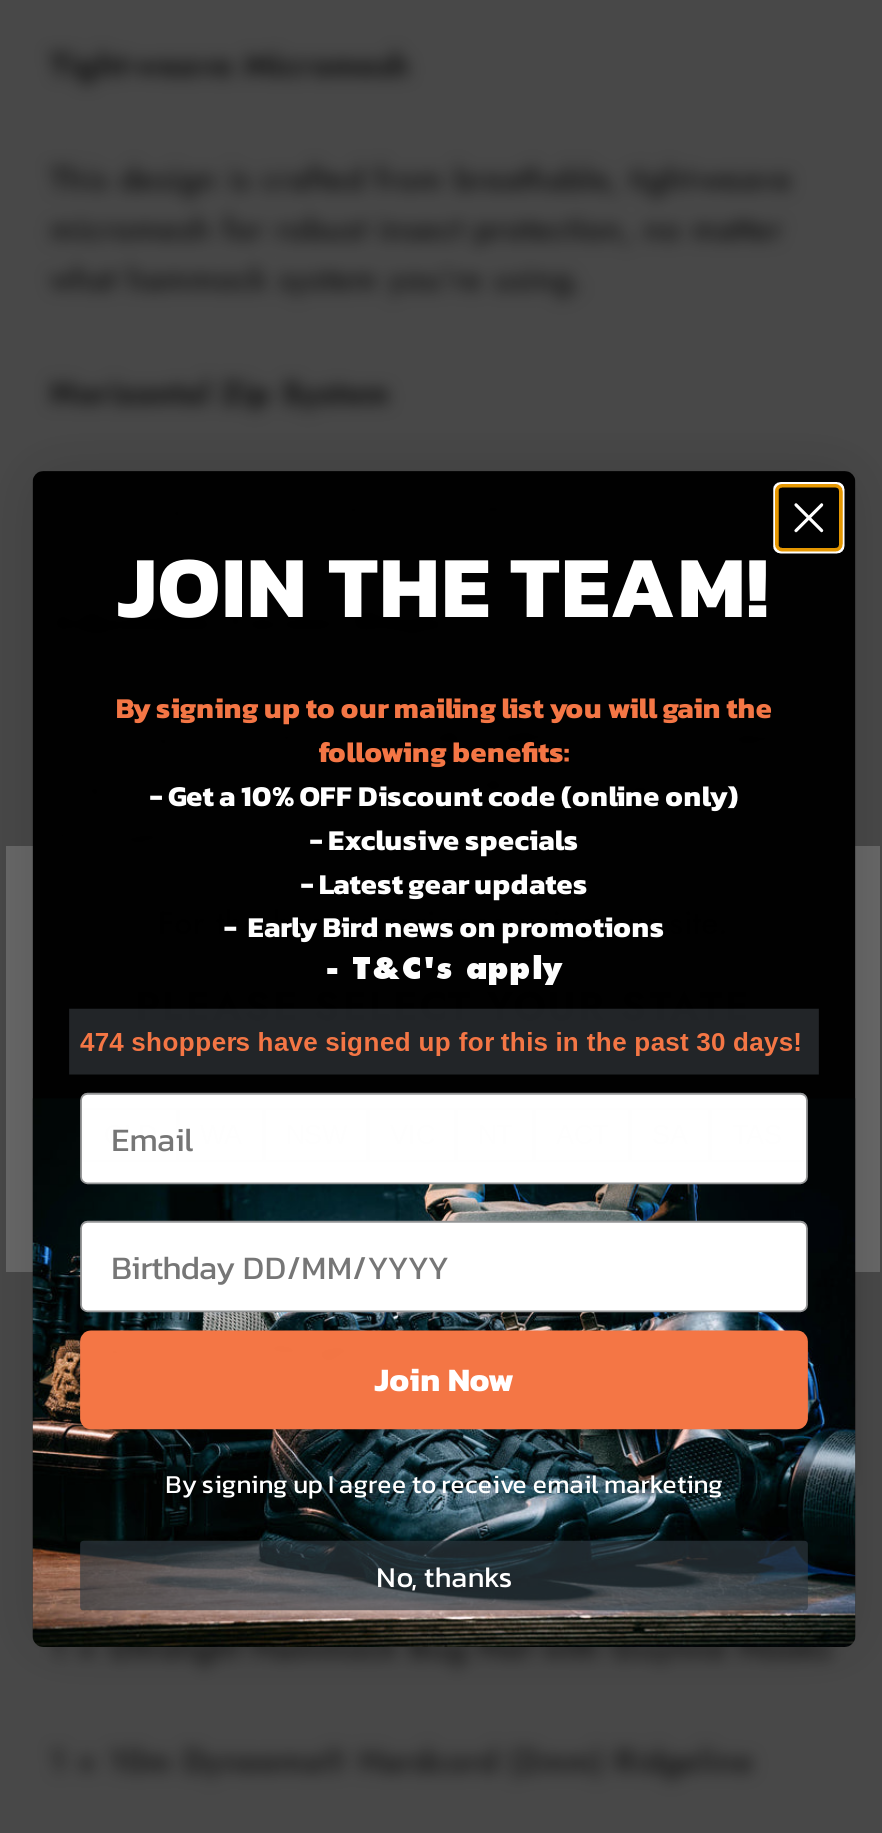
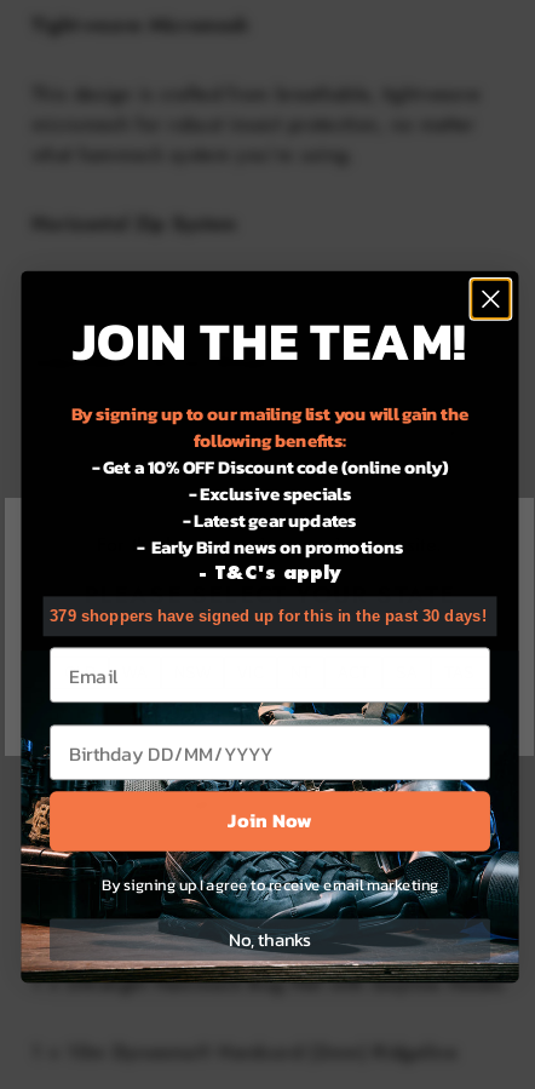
- 474 shoppers have signed up for this in the past 30 days!
+ 379 shoppers have signed up for this in the past 30 days!
